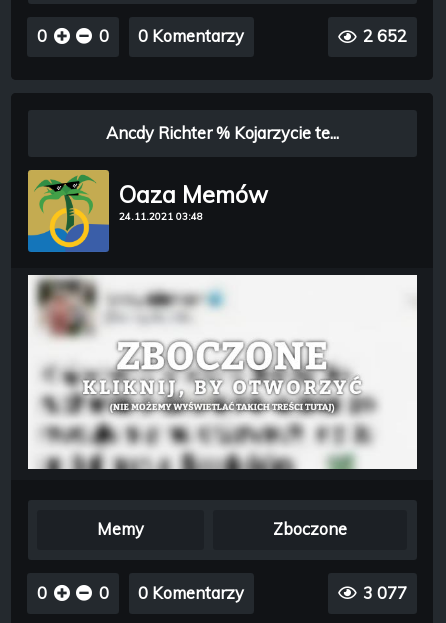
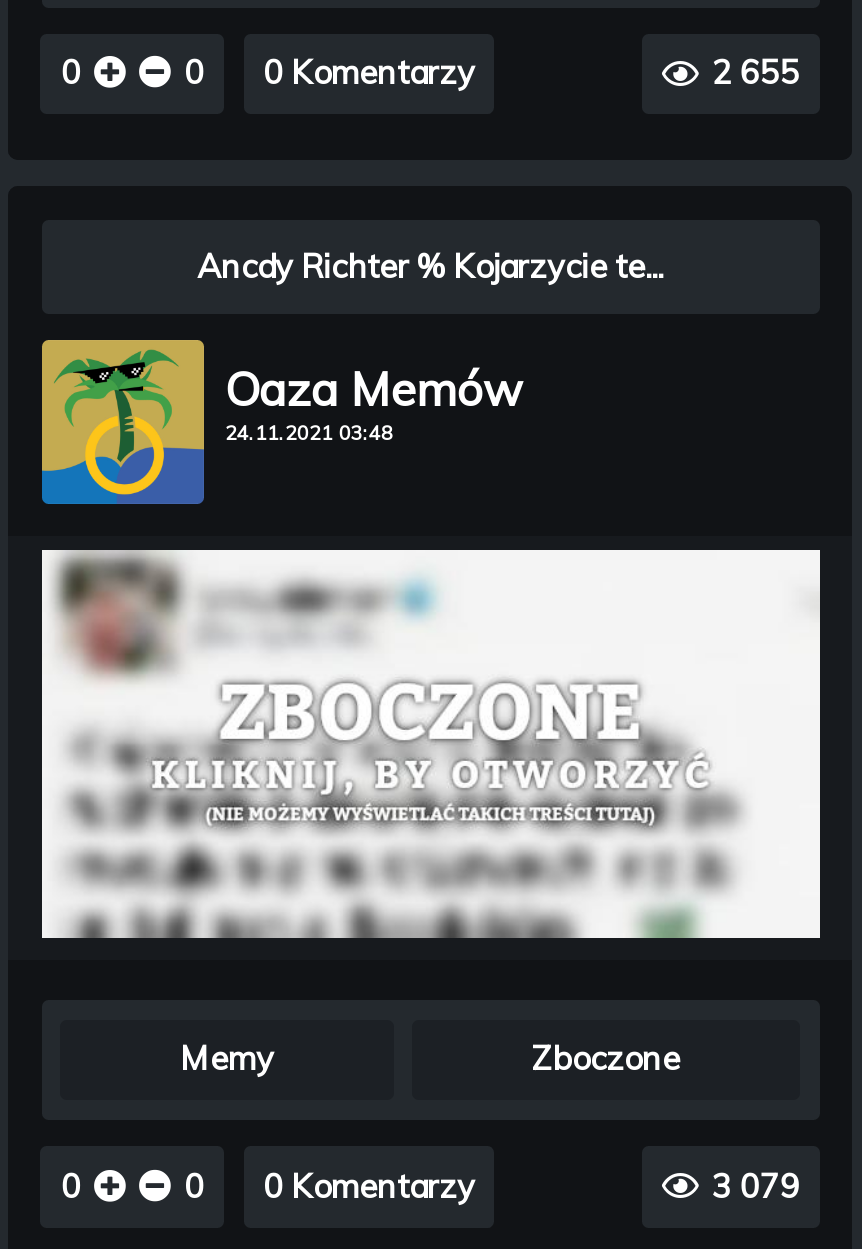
- 2 652
+ 2 655

- 3 077
+ 3 079
